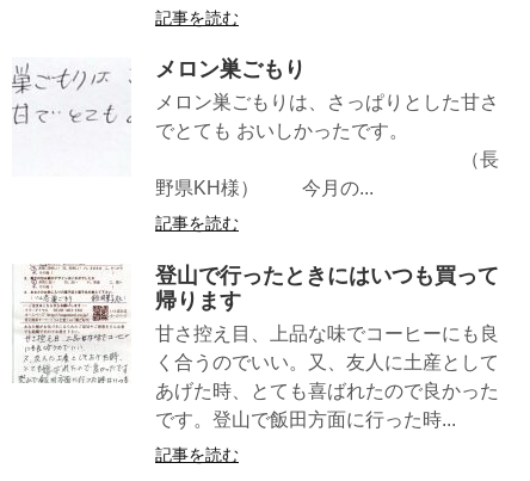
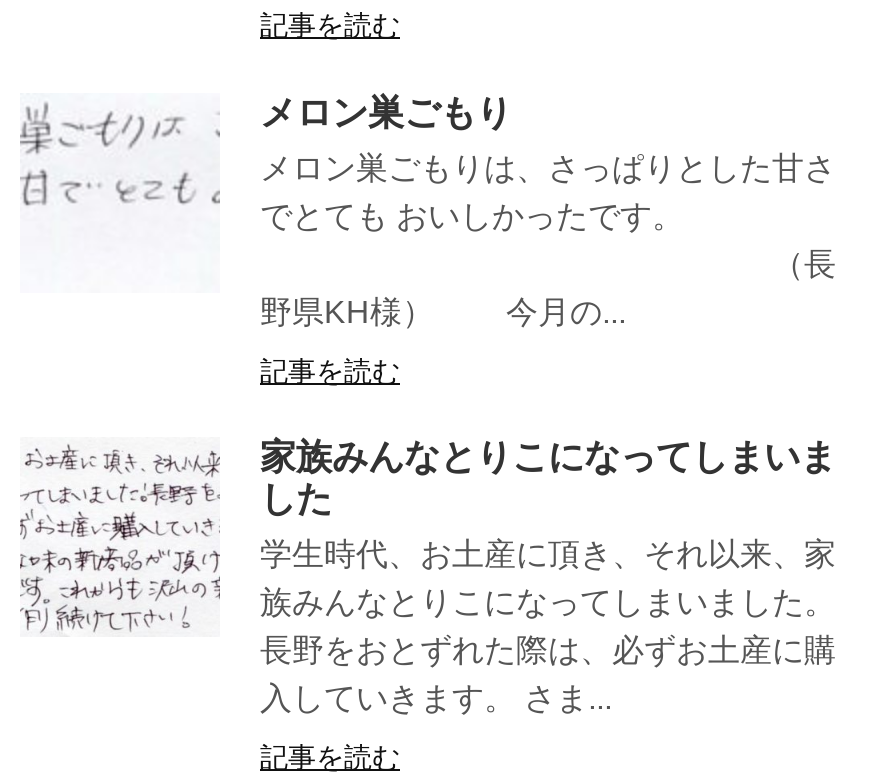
- [image]
- 登山で行ったときにはいつも買って
- 帰ります
- 甘さ控え目、上品な味でコーヒーにも良
- く合うのでいい。又、友人に土産として
- あげた時、とても喜ばれたので良かった
- です。登山で飯田方面に行った時...
+ [image]
+ 家族みんなとりこになってしまいま
+ した
+ 学生時代、お土産に頂き、それ以来、家
+ 族みんなとりこになってしまいました。
+ 長野をおとずれた際は、必ずお土産に購
+ 入していきます。 さま...
